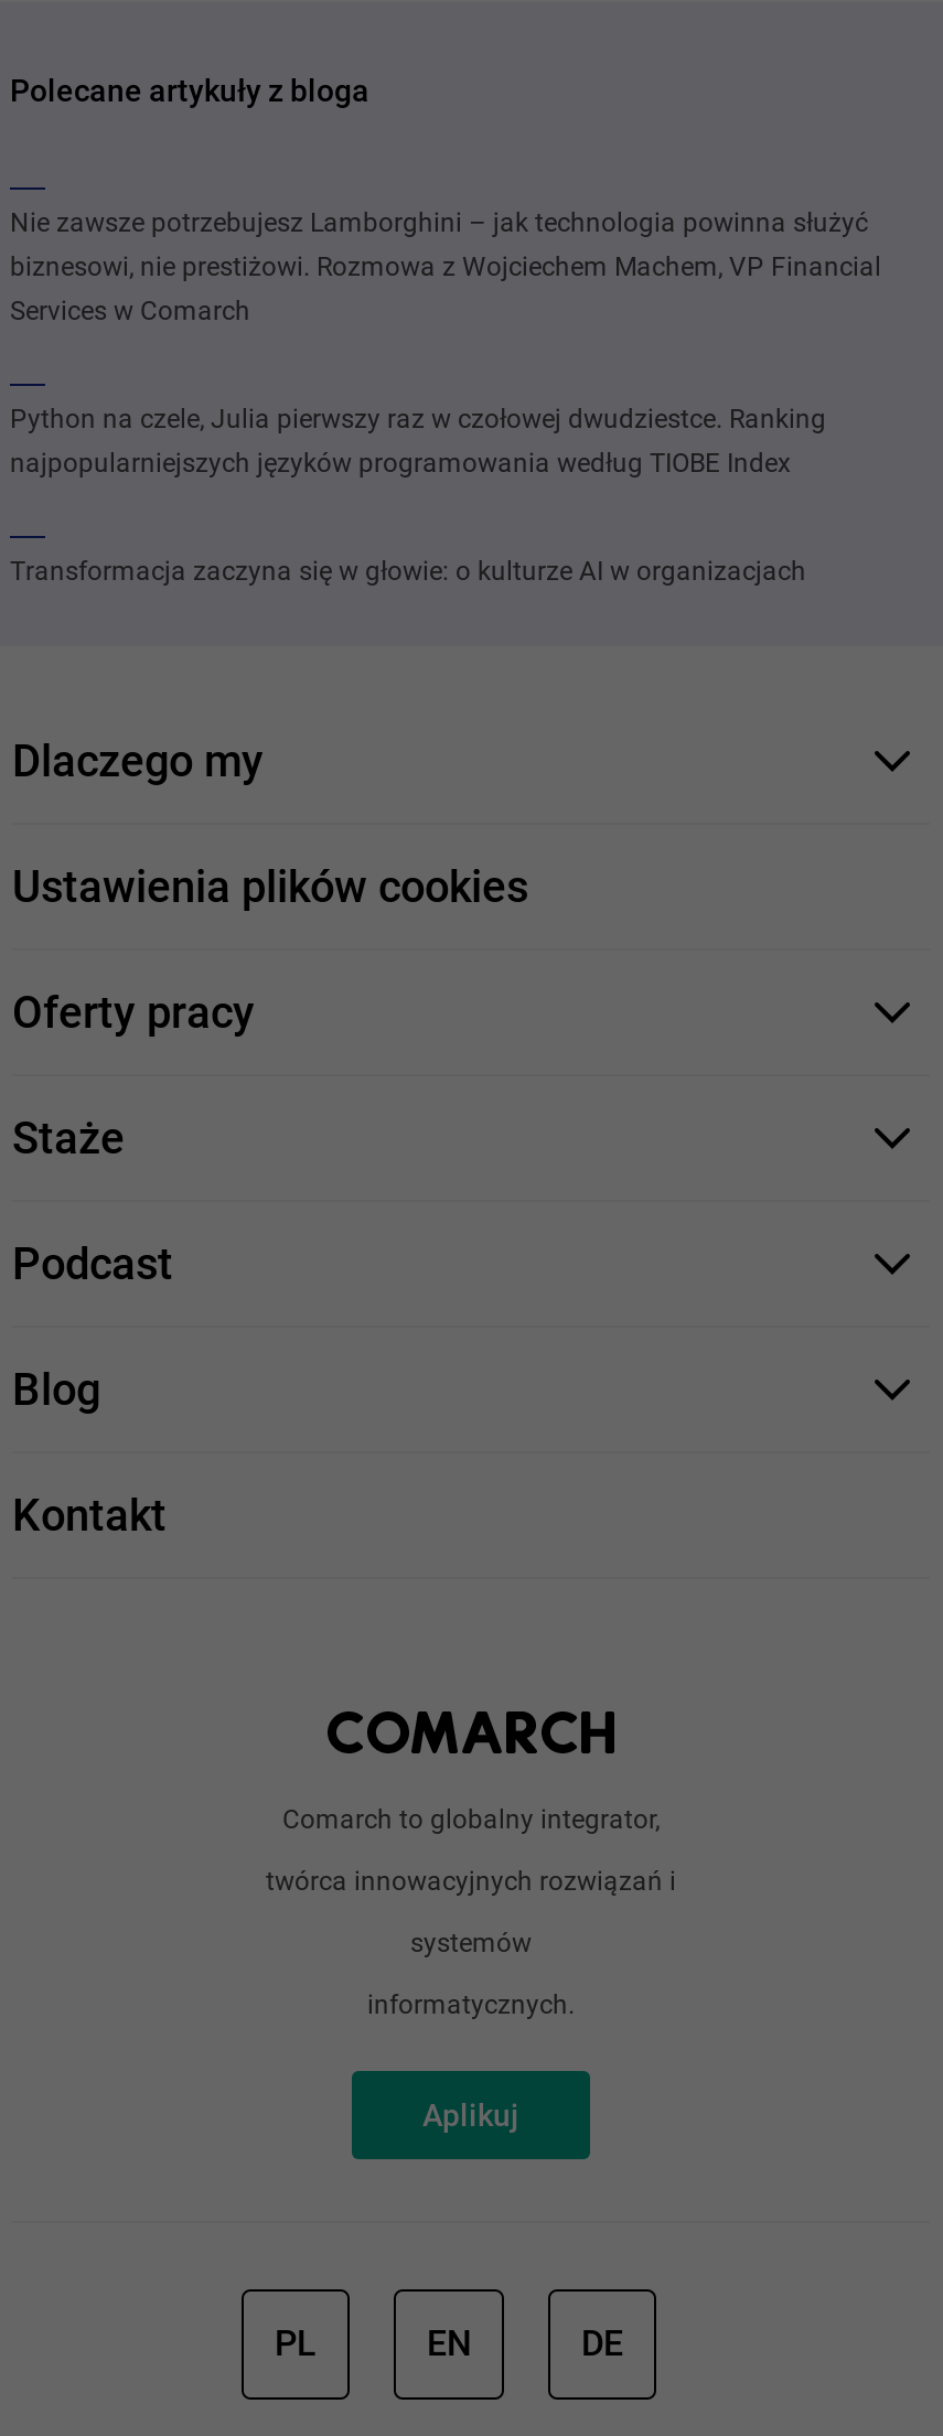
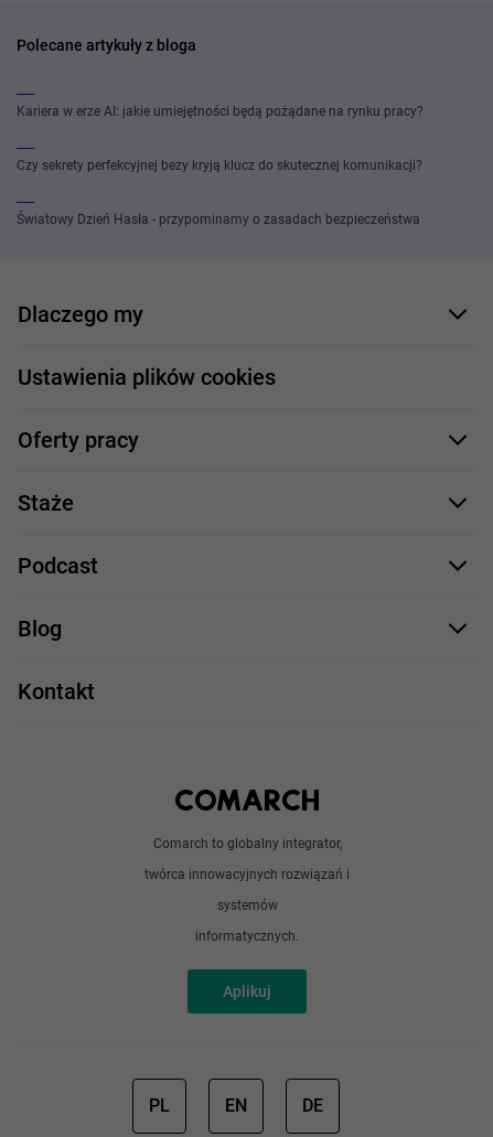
- Nie zawsze potrzebujesz Lamborghini – jak technologia powinna służyć
- biznesowi, nie prestiżowi. Rozmowa z Wojciechem Machem, VP Financial
- Services w Comarch
+ Kariera w erze AI: jakie umiejętności będą pożądane na rynku pracy?

- Python na czele, Julia pierwszy raz w czołowej dwudziestce. Ranking
- najpopularniejszych języków programowania według TIOBE Index
+ Czy sekrety perfekcyjnej bezy kryją klucz do skutecznej komunikacji?

- Transformacja zaczyna się w głowie: o kulturze AI w organizacjach
+ Światowy Dzień Hasła - przypominamy o zasadach bezpieczeństwa
